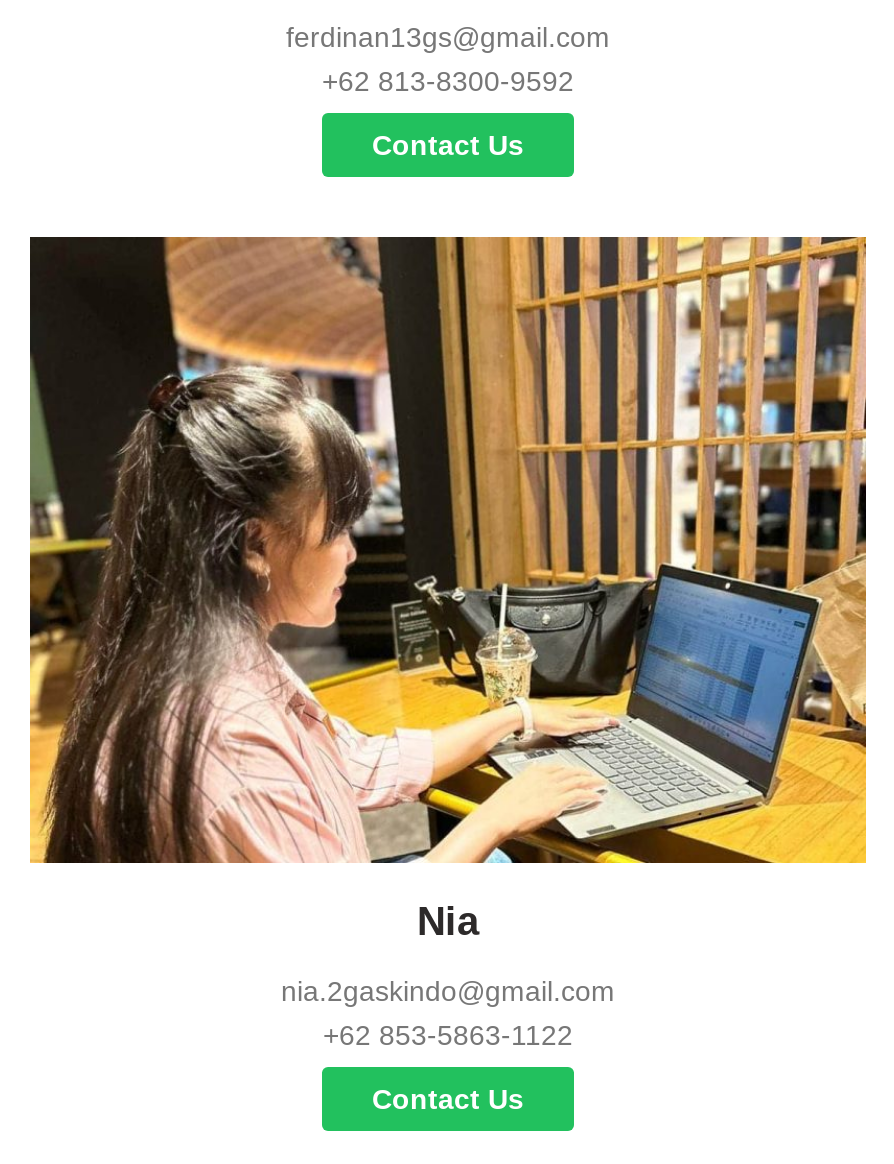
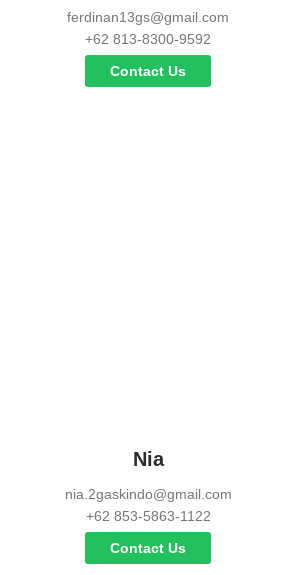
- [image]
